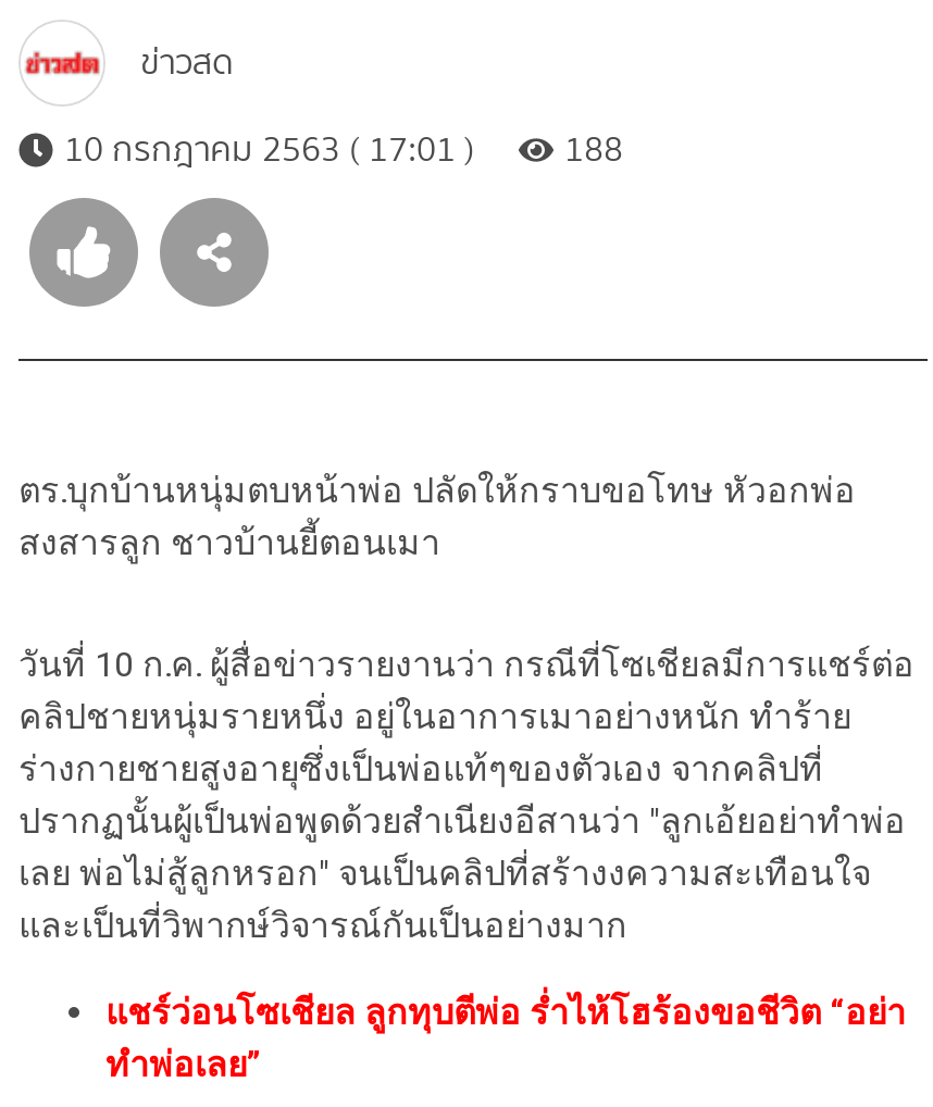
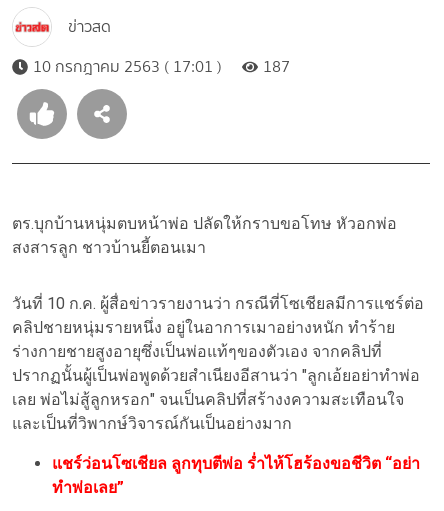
- 10 กรกฎาคม 2563 ( 17:01 ) 188
+ 10 กรกฎาคม 2563 ( 17:01 ) 187
